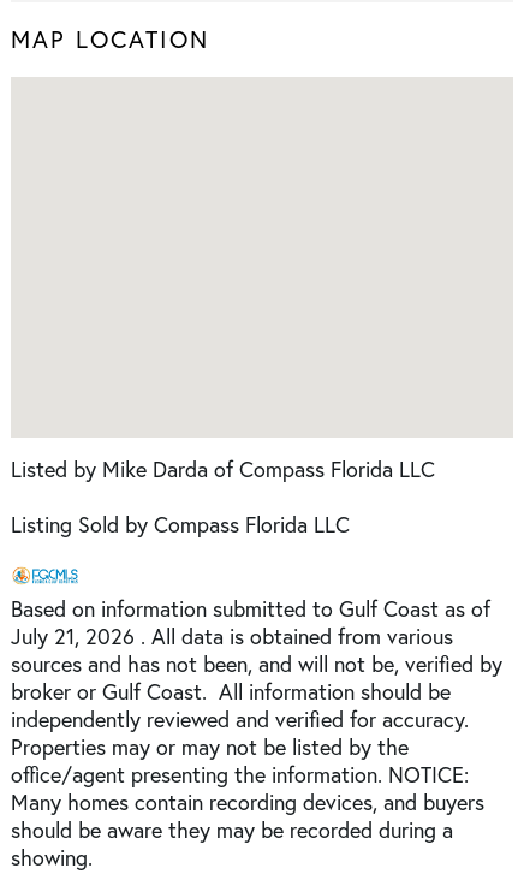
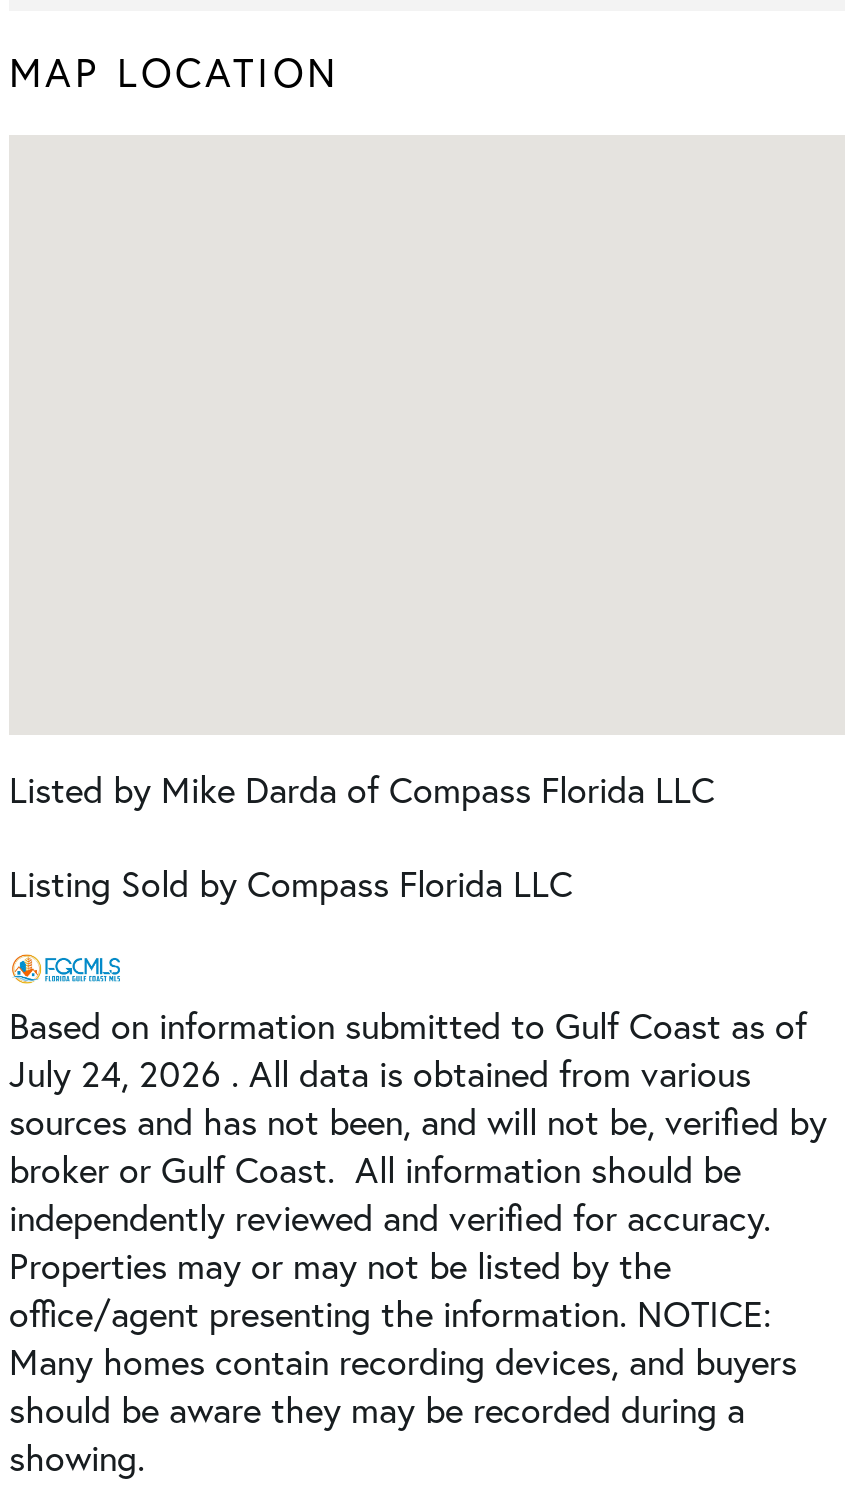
- July 21, 2026 . All data is obtained from various
+ July 24, 2026 . All data is obtained from various
